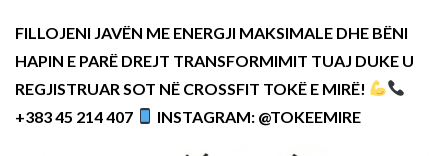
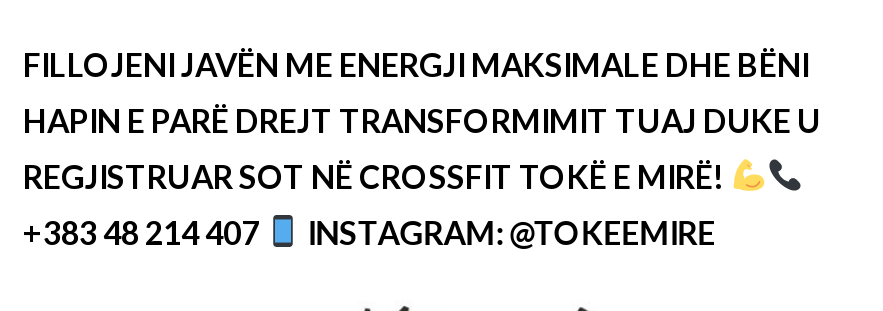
- +383 45 214 407 INSTAGRAM: @TOKEEMIRE
+ +383 48 214 407 INSTAGRAM: @TOKEEMIRE
